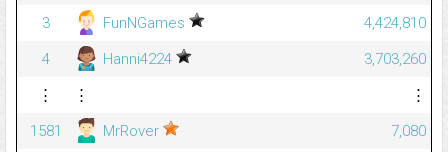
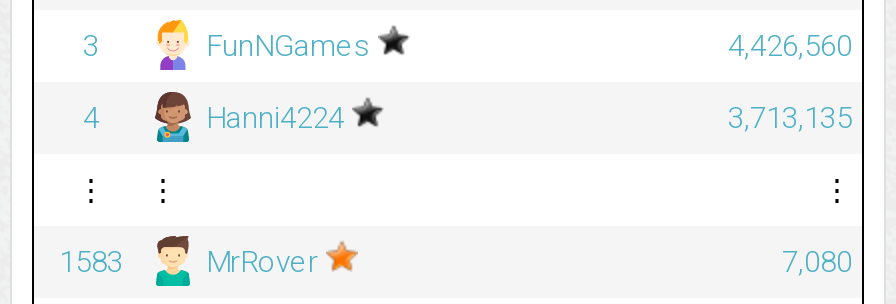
- 4,424,810
+ 4,426,560

- 3,703,260
+ 3,713,135

- 1581
+ 1583
